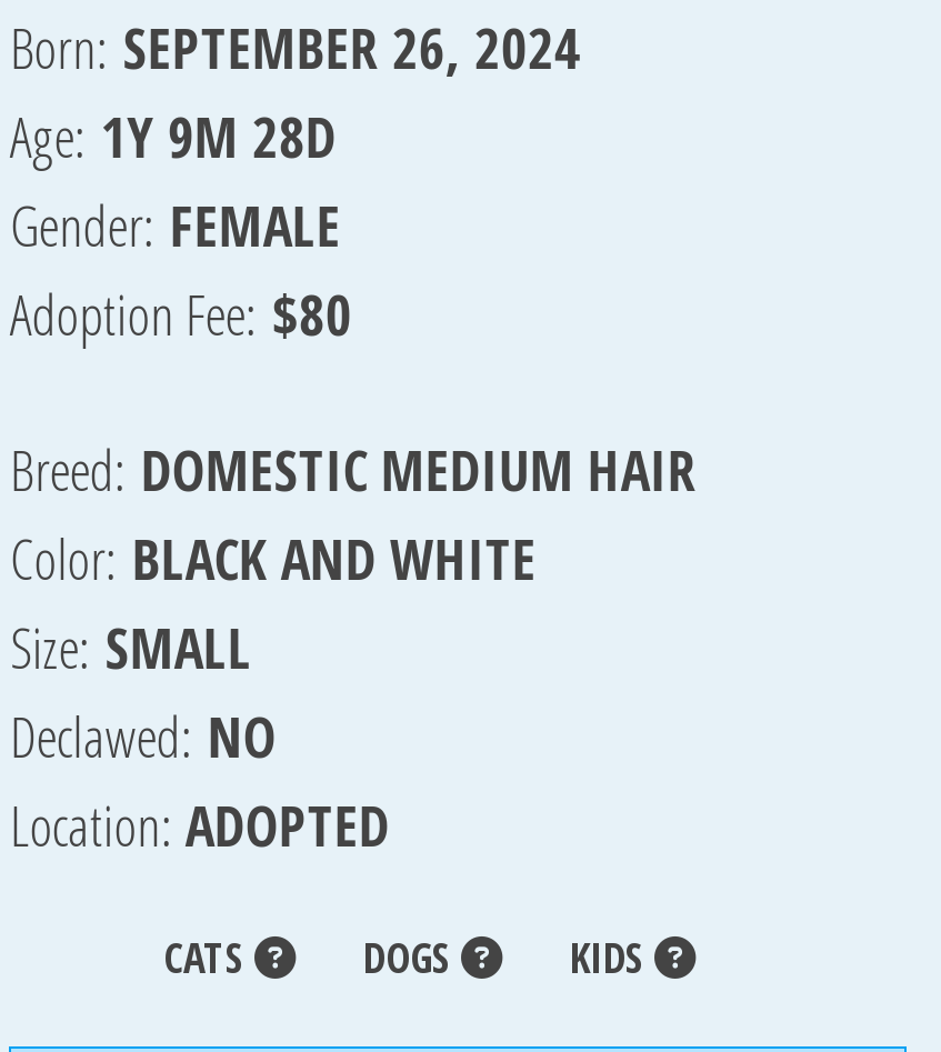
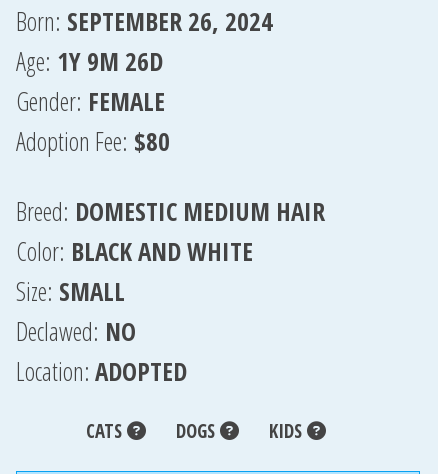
- Age: 1Y 9M 28D
+ Age: 1Y 9M 26D
